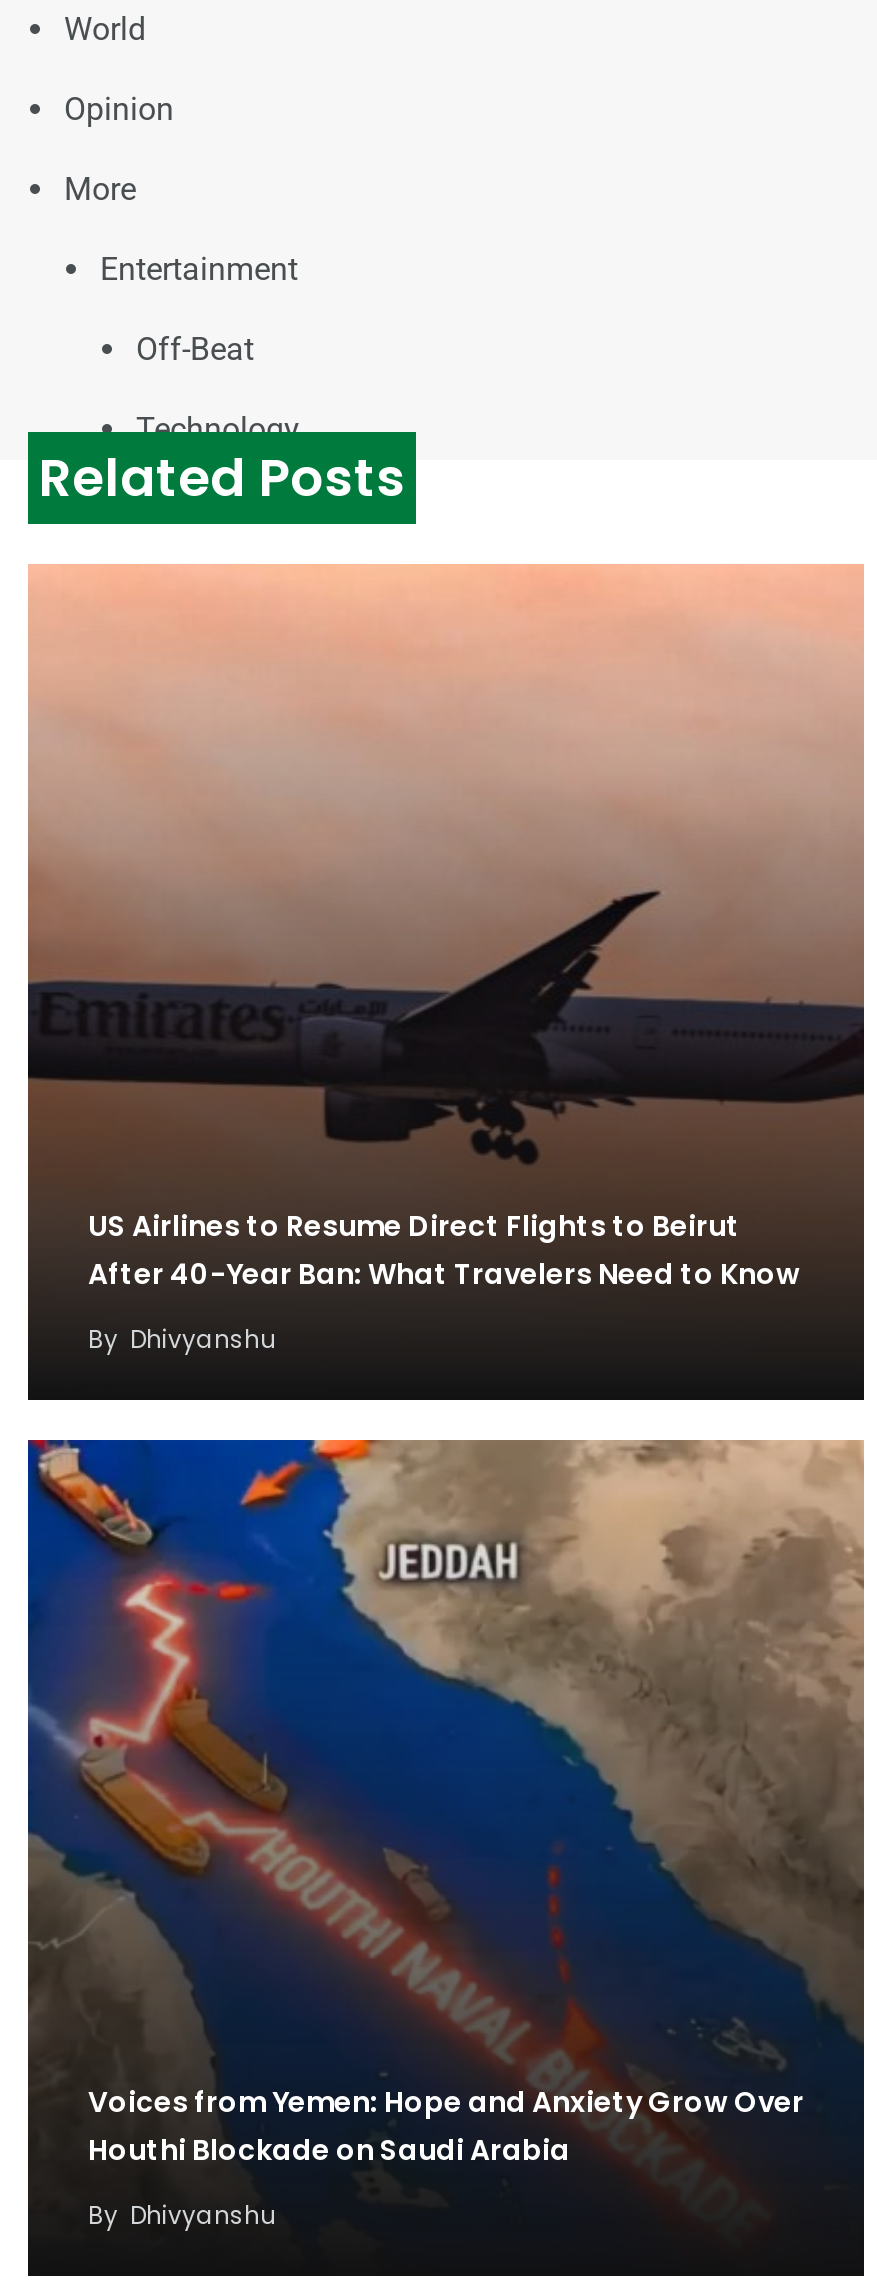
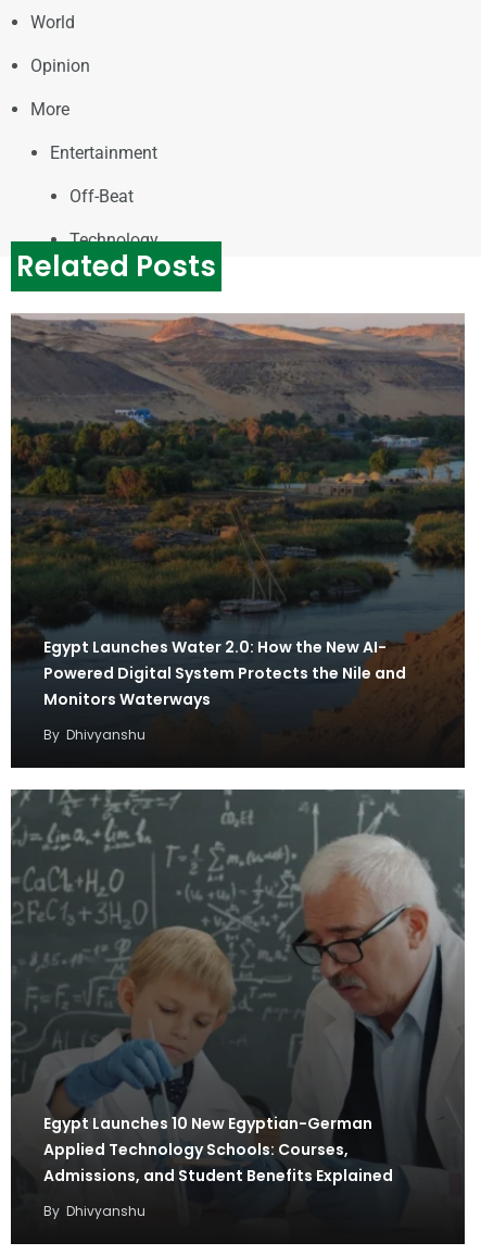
- [image]
- US Airlines to Resume Direct Flights to Beirut
- After 40-Year Ban: What Travelers Need to Know
+ [image]
+ Egypt Launches Water 2.0: How the New AI-
+ Powered Digital System Protects the Nile and
+ Monitors Waterways

- [image]
- Voices from Yemen: Hope and Anxiety Grow Over
- Houthi Blockade on Saudi Arabia
+ [image]
+ Egypt Launches 10 New Egyptian-German
+ Applied Technology Schools: Courses,
+ Admissions, and Student Benefits Explained
